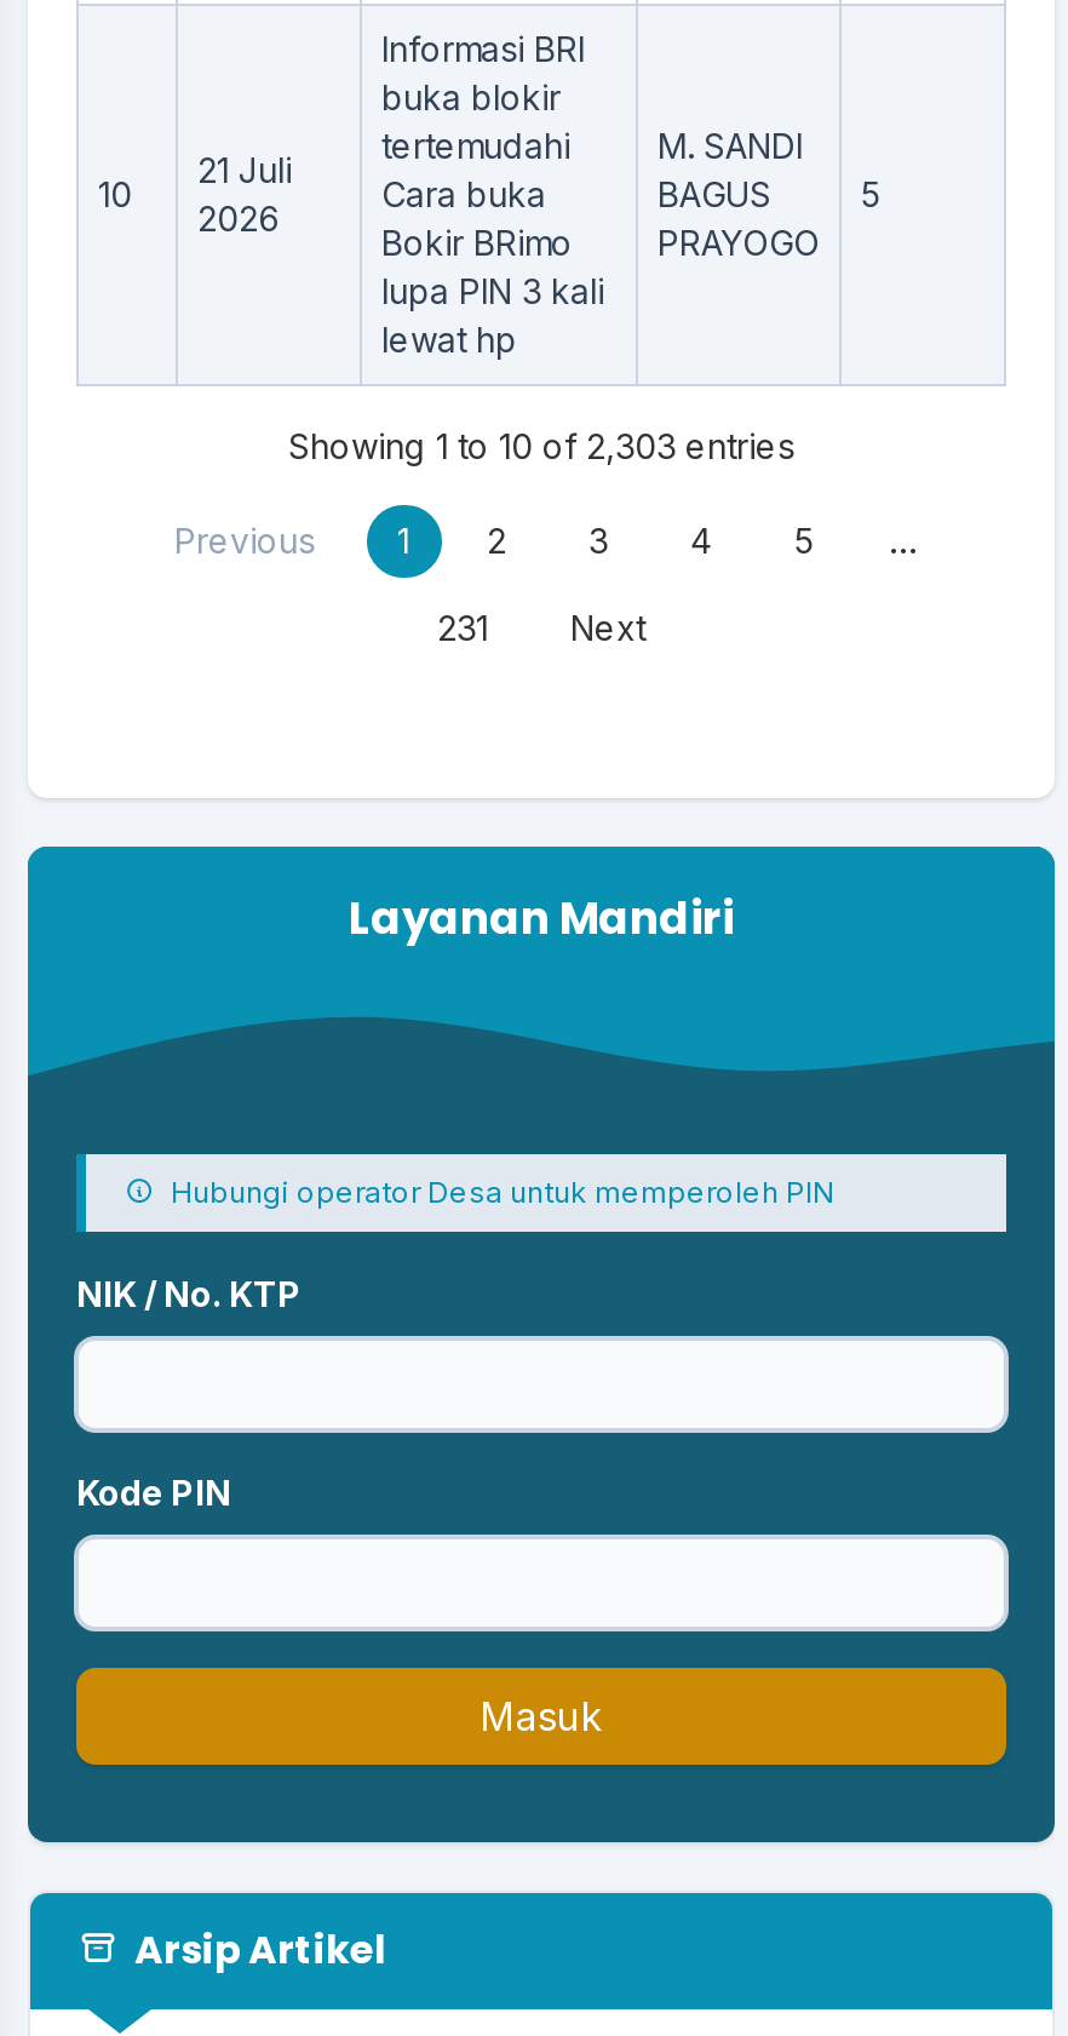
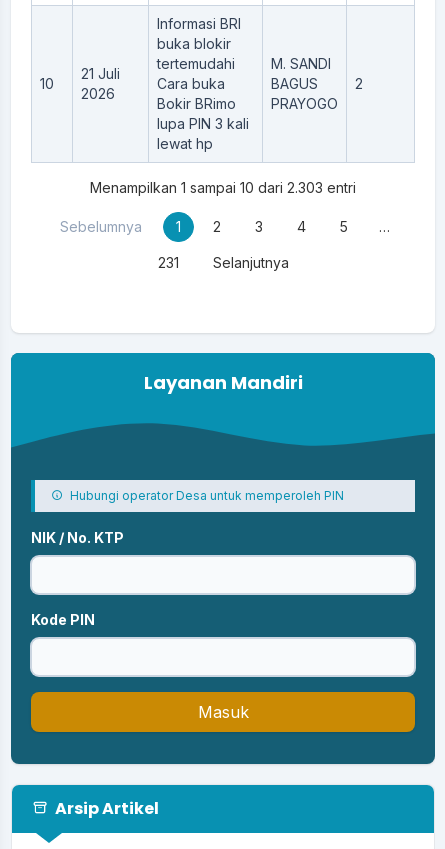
- 5
+ 2

- Showing 1 to 10 of 2,303 entries
+ Menampilkan 1 sampai 10 dari 2.303 entri

- Previous
+ Sebelumnya

- Next
+ Selanjutnya
